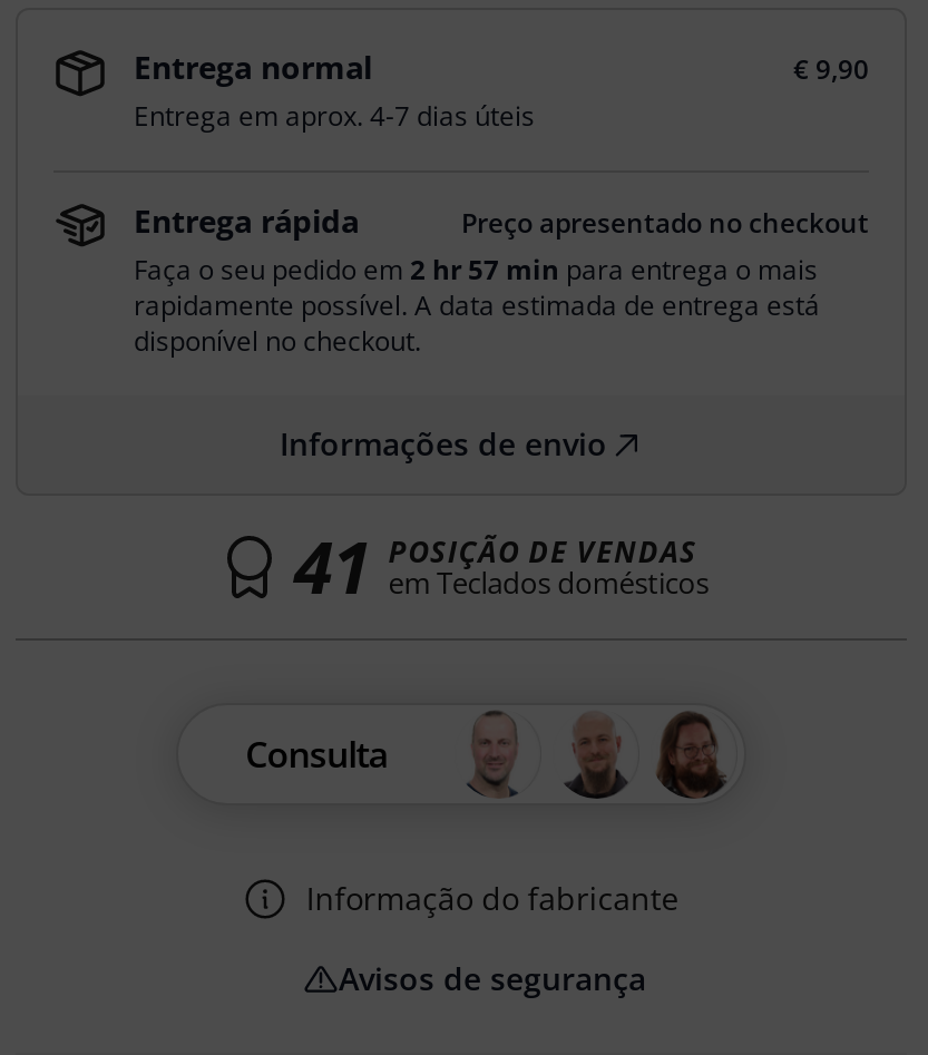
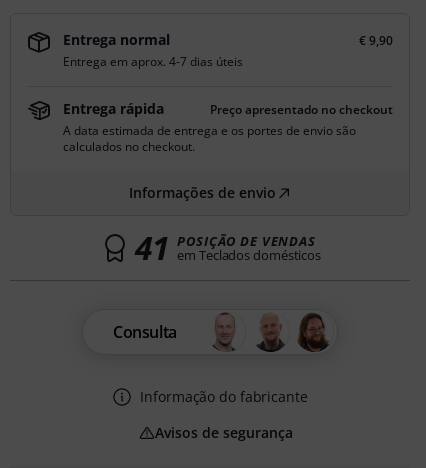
- Faça o seu pedido em 2 hr 57 min para entrega o mais
- rapidamente possível. A data estimada de entrega está
- disponível no checkout.
+ A data estimada de entrega e os portes de envio são
+ calculados no checkout.
